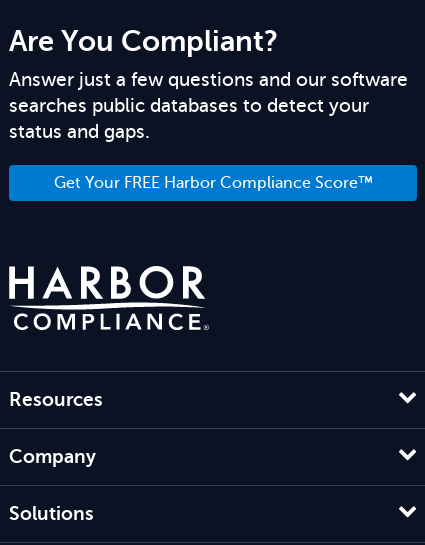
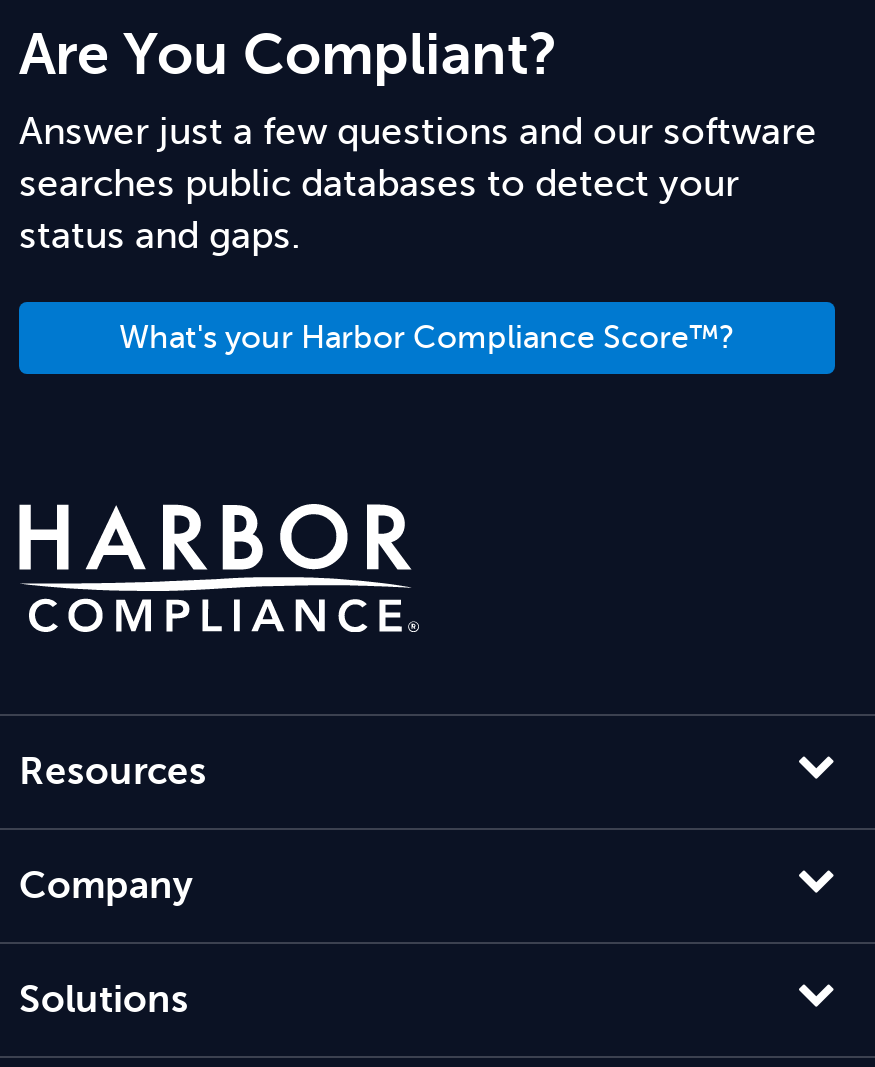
- Get Your FREE Harbor Compliance Score™
+ What's your Harbor Compliance Score™?
